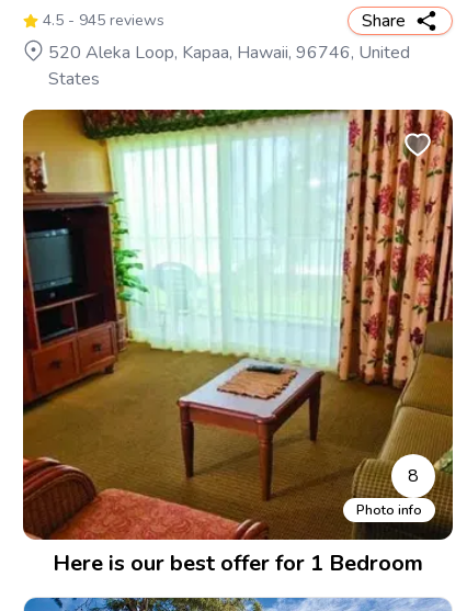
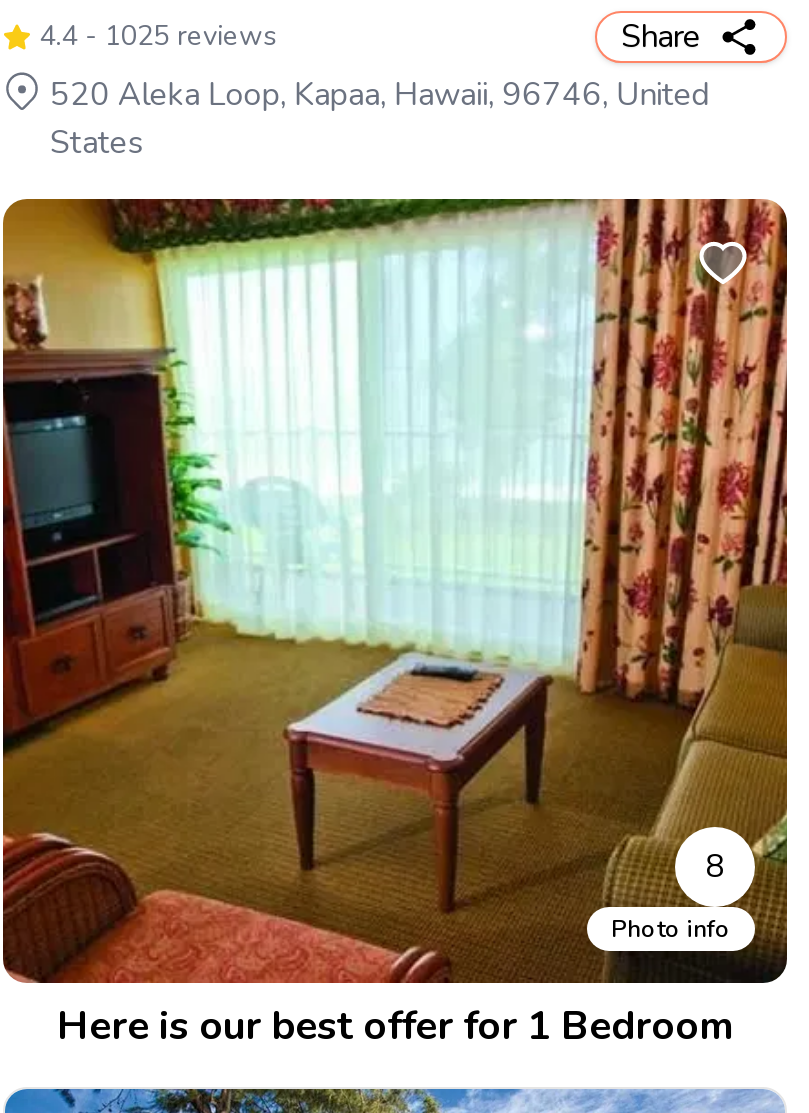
- 4.5 - 945 reviews
+ 4.4 - 1025 reviews
